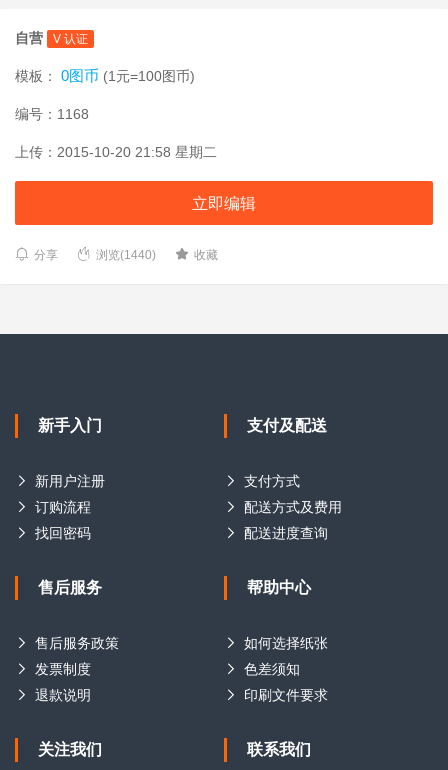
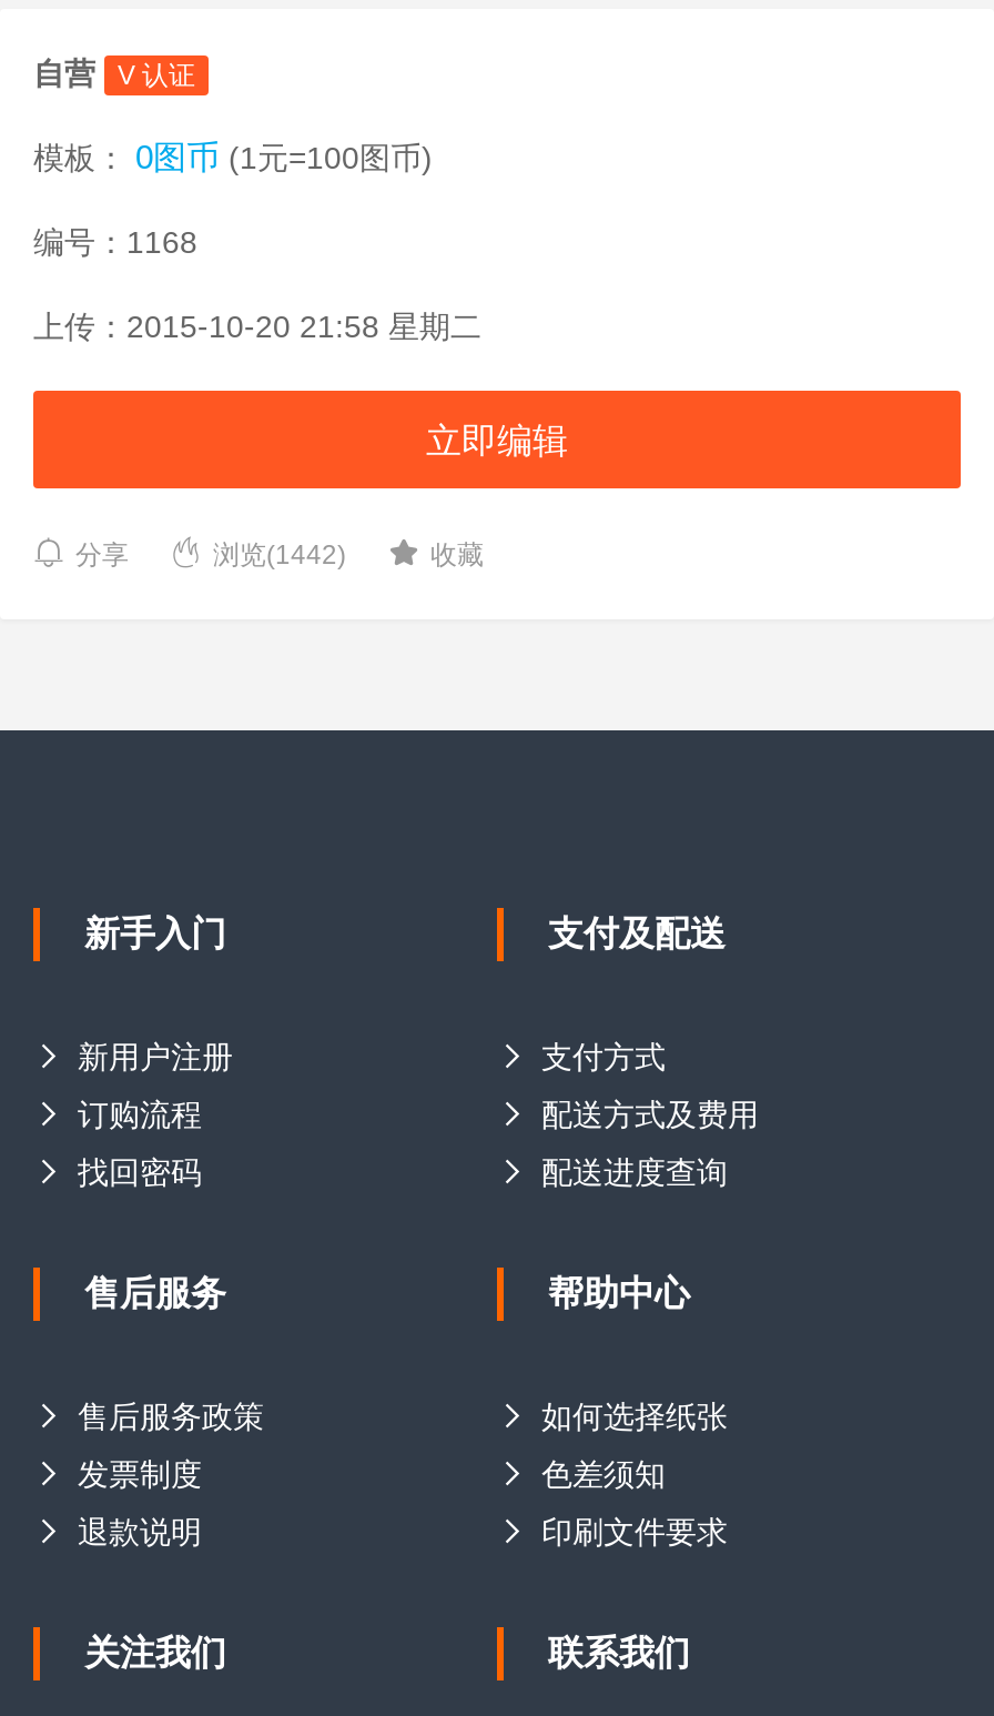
- 浏览(1440)
+ 浏览(1442)
